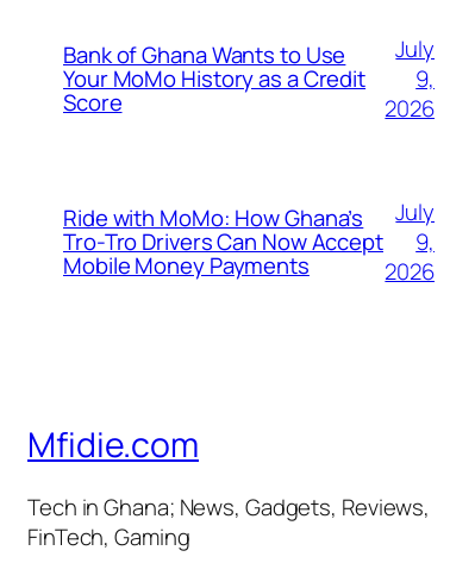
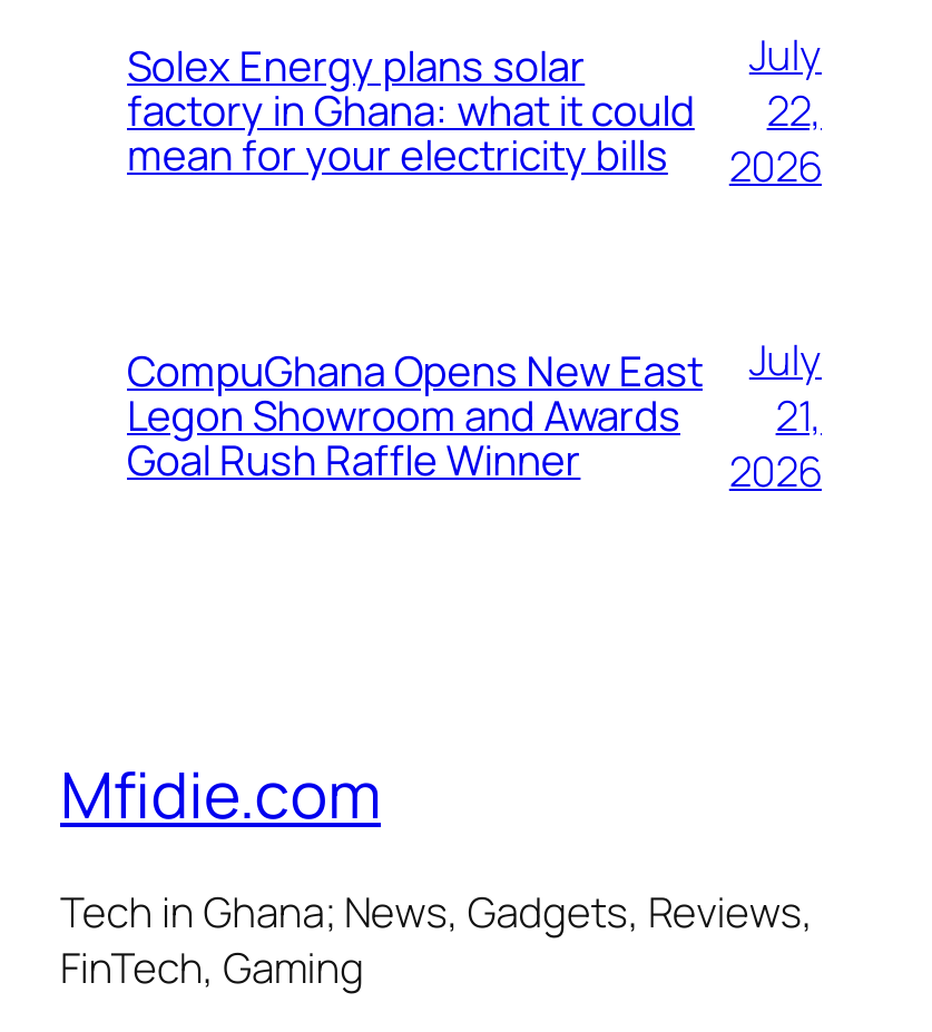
- Bank of Ghana Wants to Use
- Your MoMo History as a Credit
- Score
+ Solex Energy plans solar
+ factory in Ghana: what it could
+ mean for your electricity bills

- 9,
+ 22,

- Ride with MoMo: How Ghana’s
- Tro-Tro Drivers Can Now Accept
- Mobile Money Payments
+ CompuGhana Opens New East
+ Legon Showroom and Awards
+ Goal Rush Raffle Winner

- 9,
+ 21,
